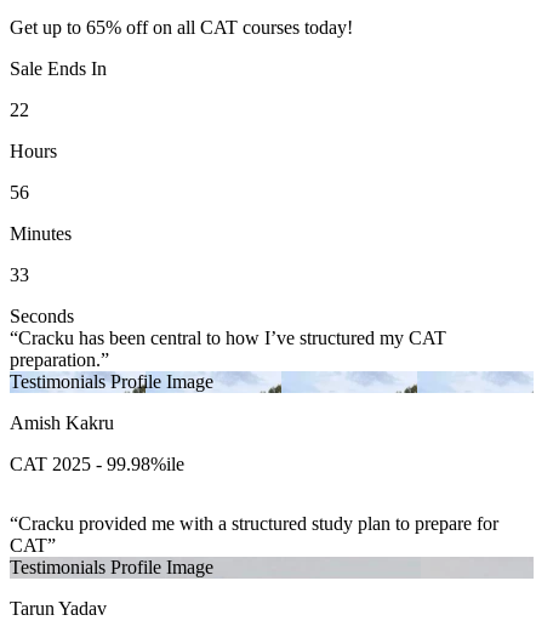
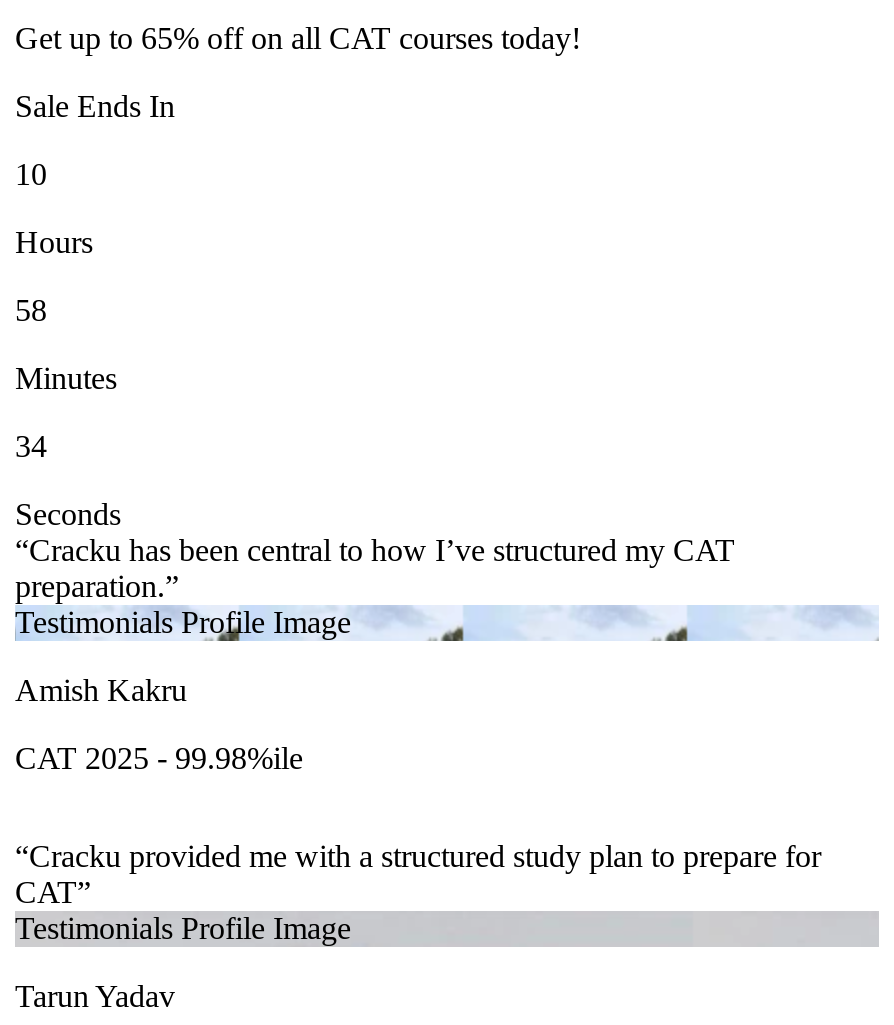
- 22
+ 10

- 56
+ 58
